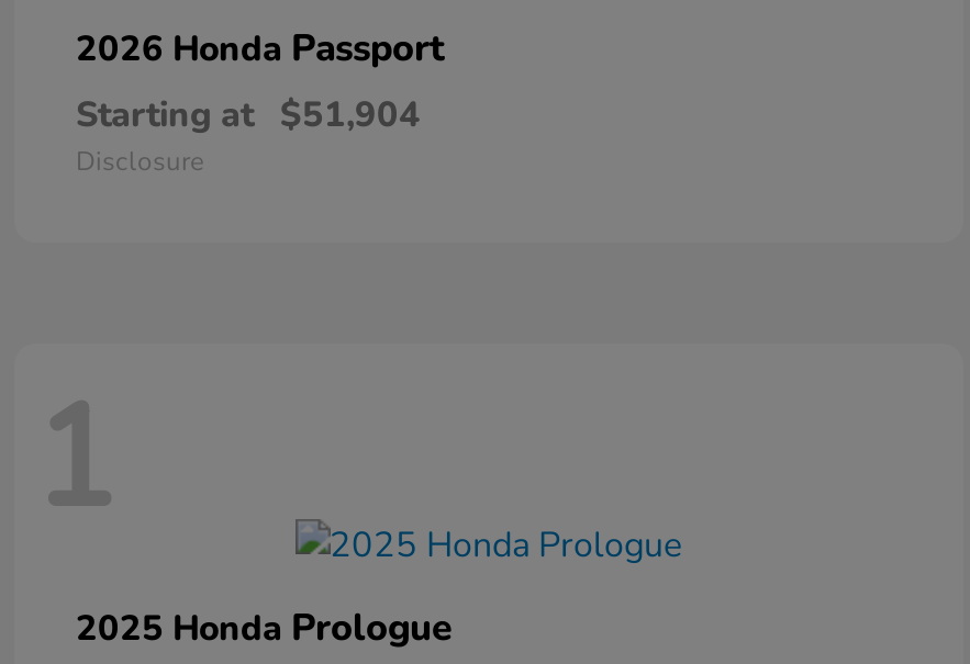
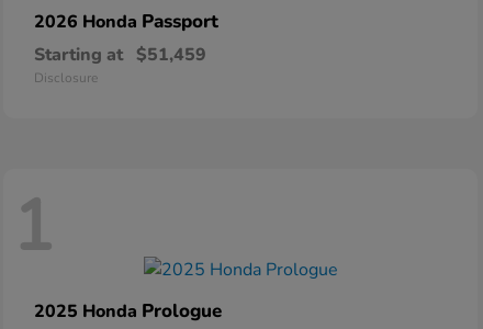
- Starting at $51,904
+ Starting at $51,459
